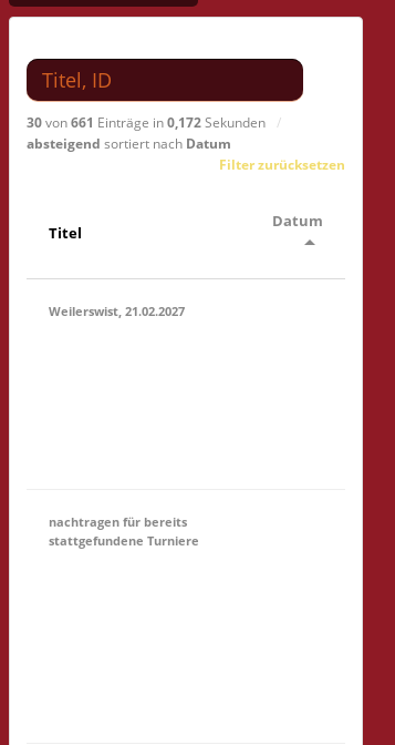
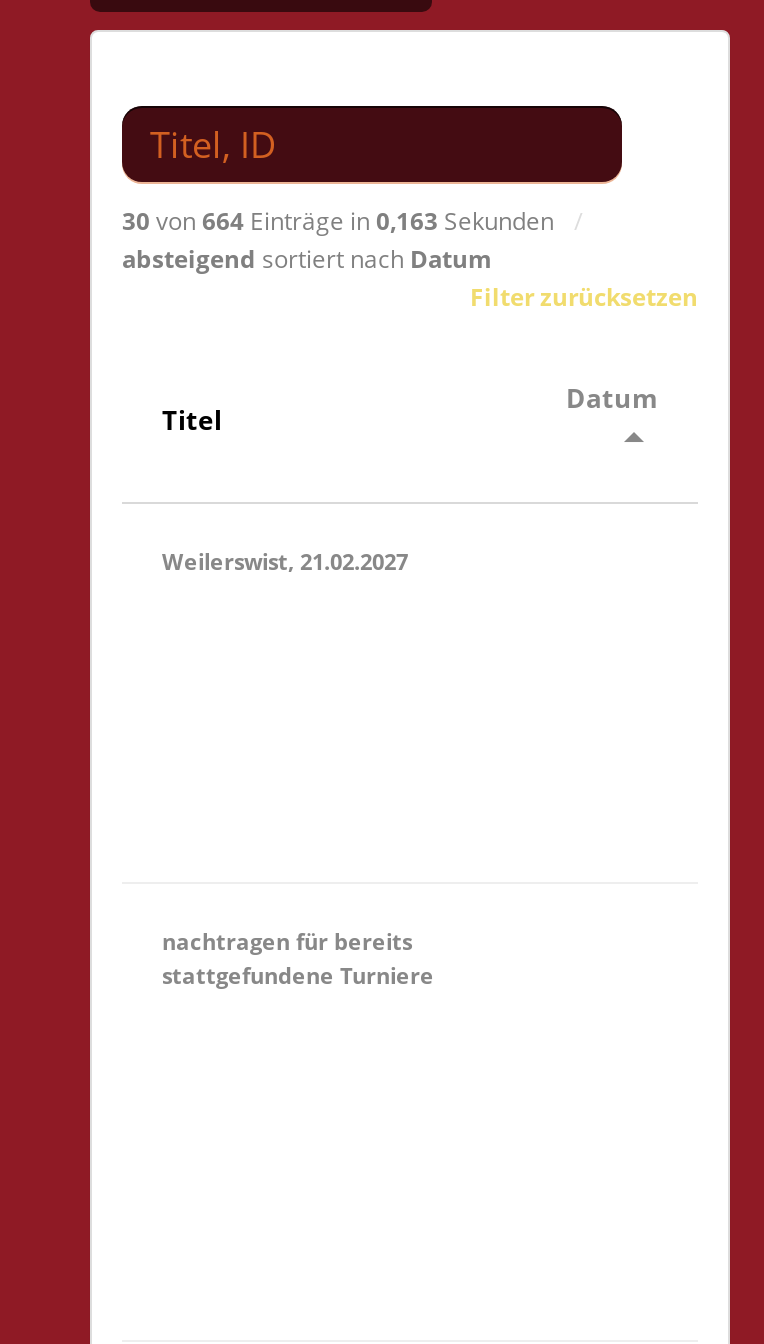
- 30 von 661 Einträge in 0,172 Sekunden /
+ 30 von 664 Einträge in 0,163 Sekunden /
